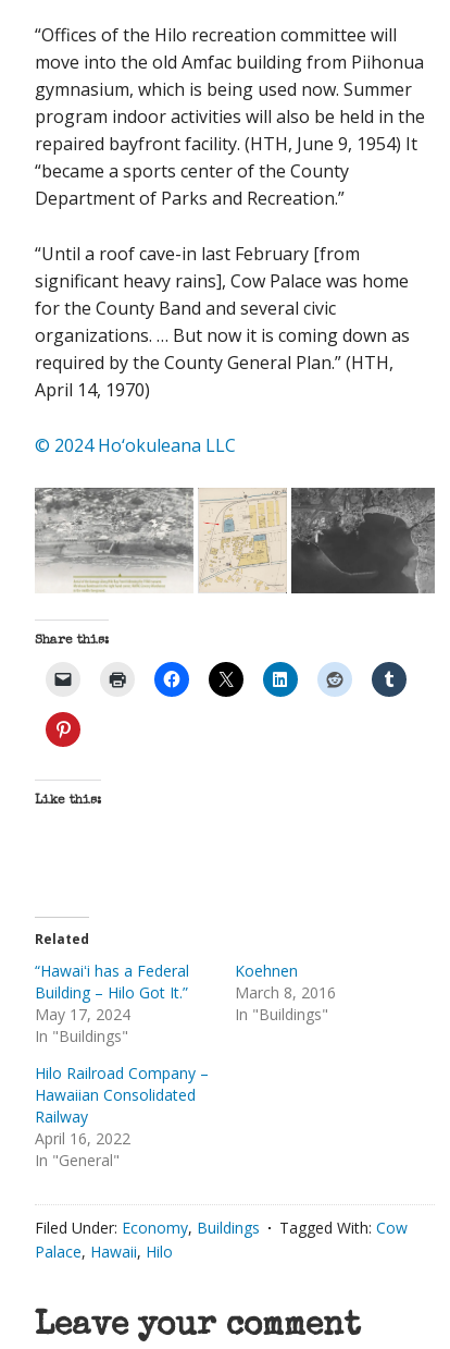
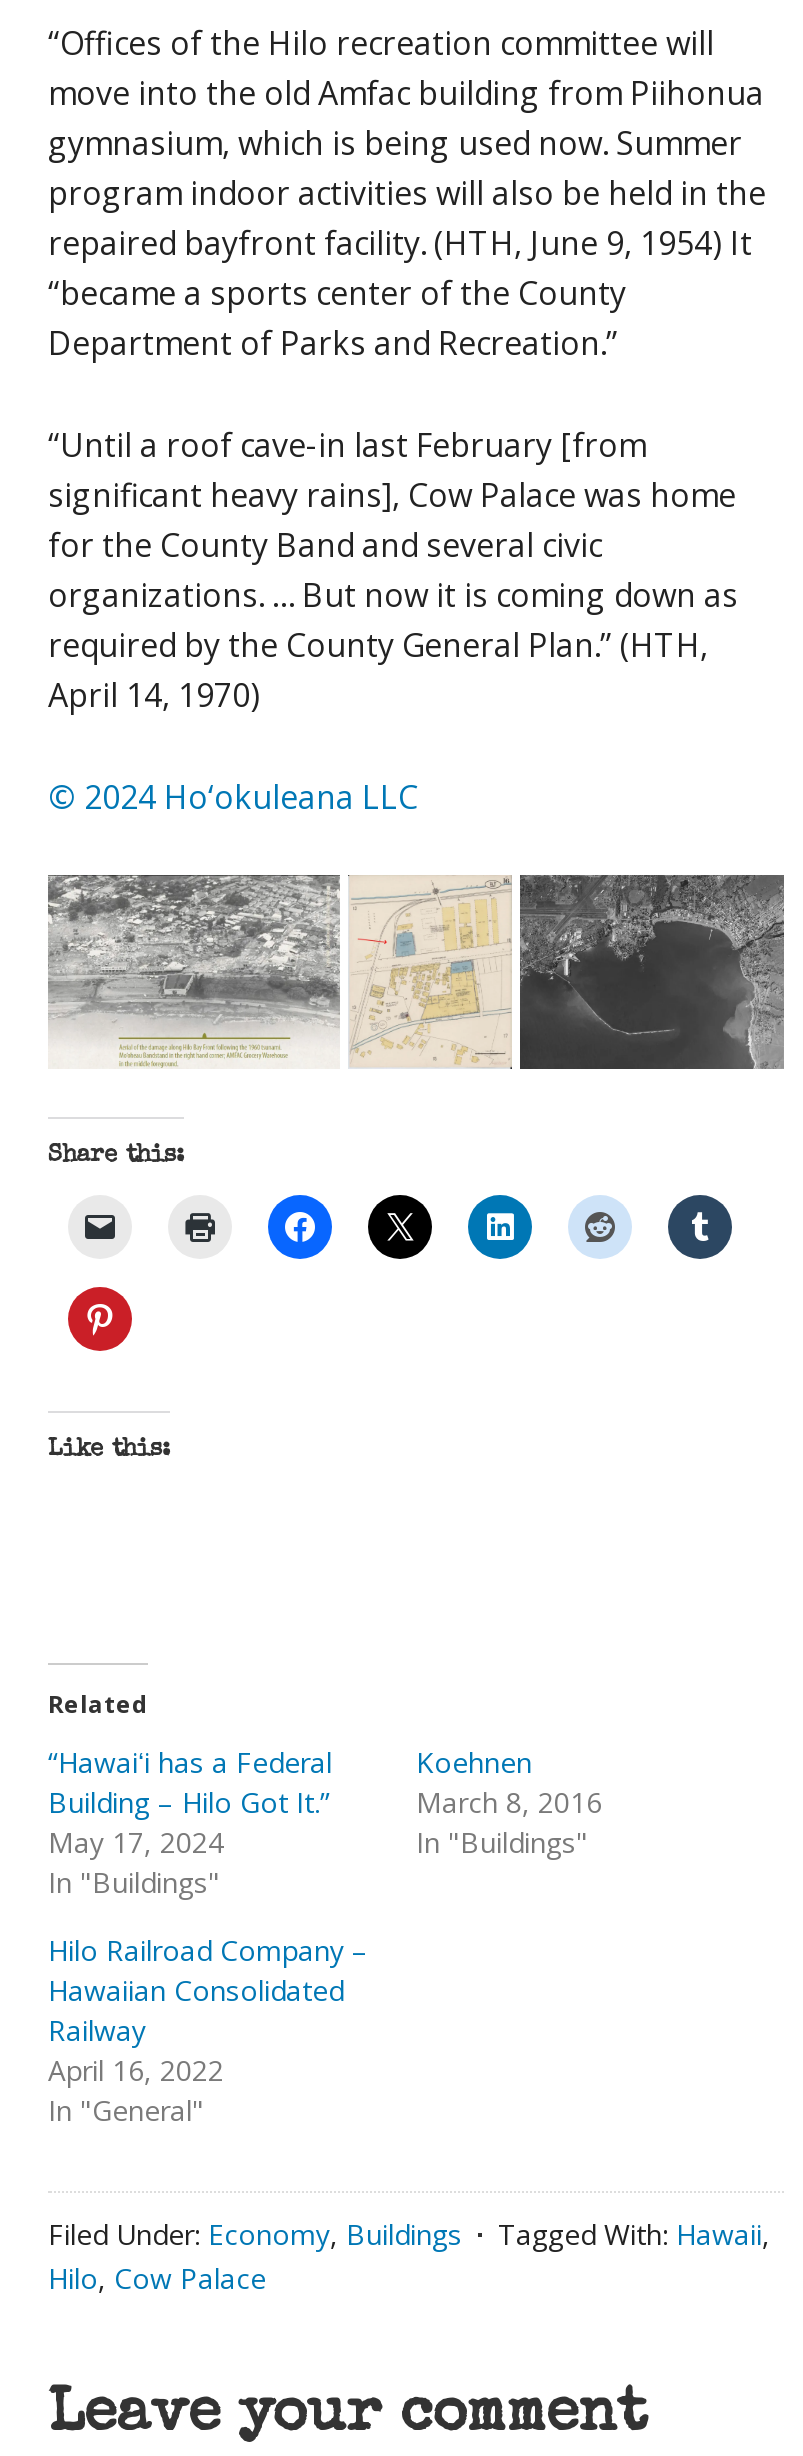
- Tagged With: Cow
- Palace, Hawaii, Hilo
+ Tagged With: Hawaii,
+ Hilo, Cow Palace
